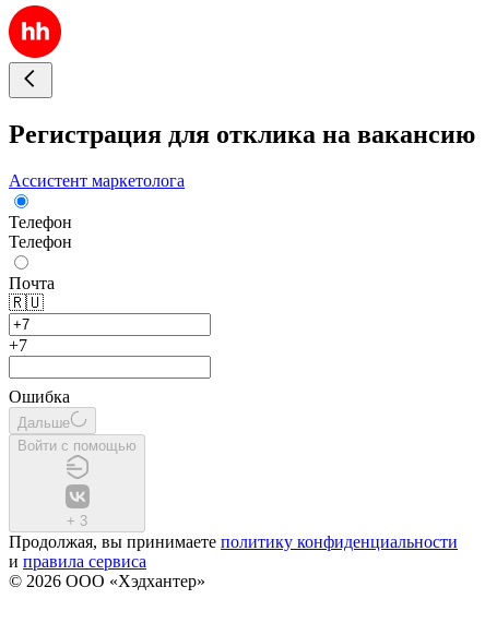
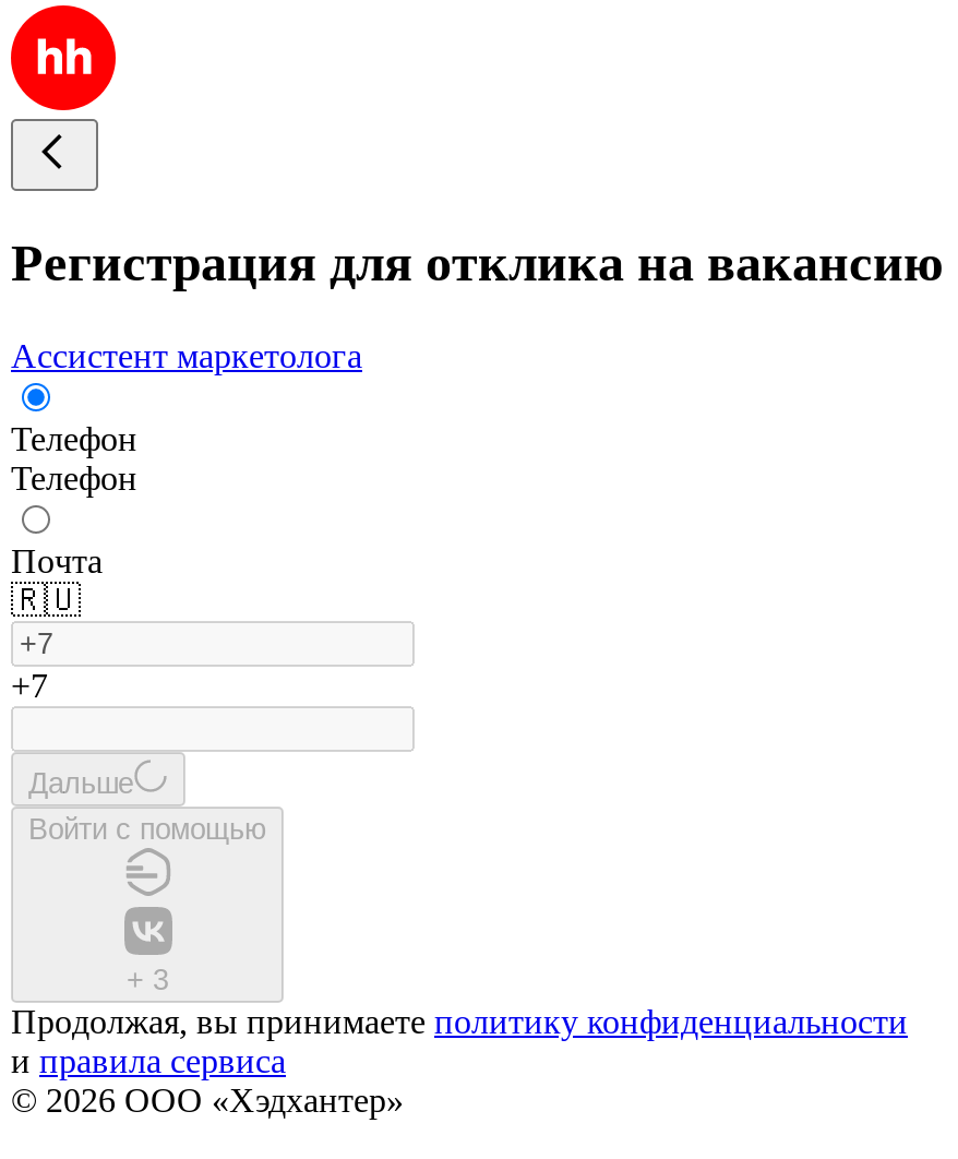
- Ошибка
